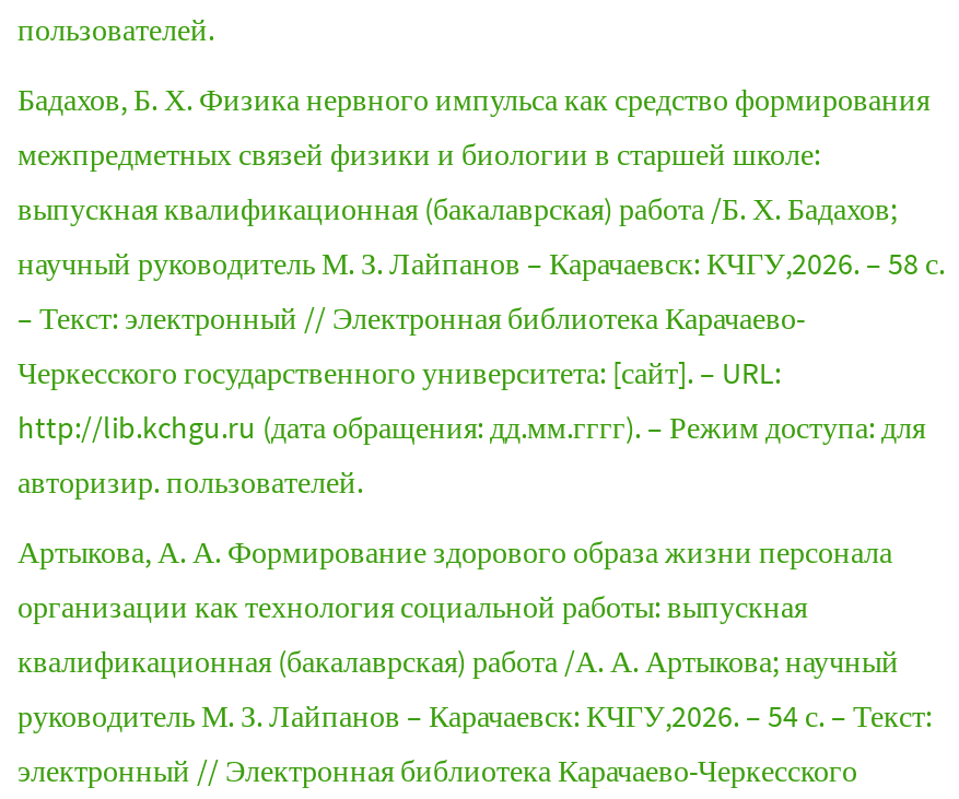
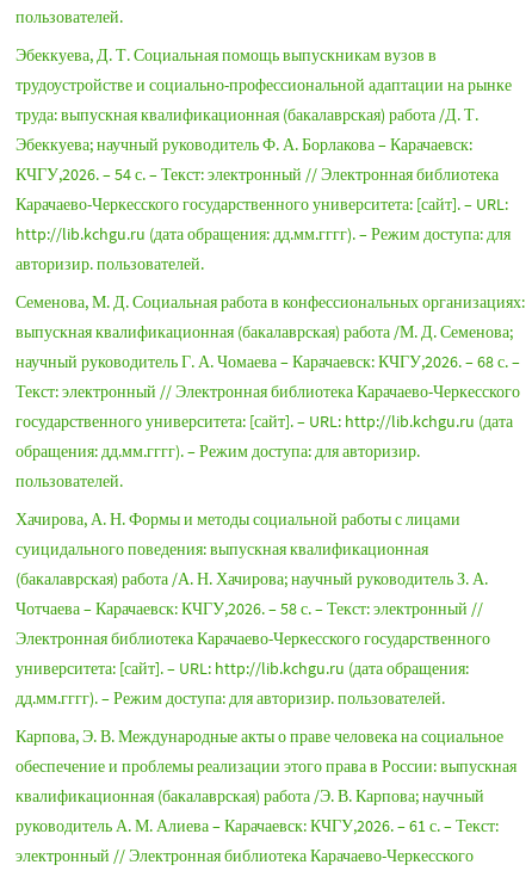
- Бадахов, Б. Х. Физика нервного импульса как средство формирования
- межпредметных связей физики и биологии в старшей школе:
- выпускная квалификационная (бакалаврская) работа /Б. Х. Бадахов;
- научный руководитель М. З. Лайпанов – Карачаевск: КЧГУ,2026. – 58 с.
- – Текст: электронный // Электронная библиотека Карачаево-
- Черкесского государственного университета: [сайт]. – URL:
+ Эбеккуева, Д. Т. Социальная помощь выпускникам вузов в
+ трудоустройстве и социально-профессиональной адаптации на рынке
+ труда: выпускная квалификационная (бакалаврская) работа /Д. Т.
+ Эбеккуева; научный руководитель Ф. А. Борлакова – Карачаевск:
+ КЧГУ,2026. – 54 с. – Текст: электронный // Электронная библиотека
+ Карачаево-Черкесского государственного университета: [сайт]. – URL:

- Артыкова, А. А. Формирование здорового образа жизни персонала
- организации как технология социальной работы: выпускная
- квалификационная (бакалаврская) работа /А. А. Артыкова; научный
- руководитель М. З. Лайпанов – Карачаевск: КЧГУ,2026. – 54 с. – Текст:
+ Семенова, М. Д. Социальная работа в конфессиональных организациях:
+ выпускная квалификационная (бакалаврская) работа /М. Д. Семенова;
+ научный руководитель Г. А. Чомаева – Карачаевск: КЧГУ,2026. – 68 с. –
+ Текст: электронный // Электронная библиотека Карачаево-Черкесского
+ государственного университета: [сайт]. – URL: http://lib.kchgu.ru (дата
+ обращения: дд.мм.гггг). – Режим доступа: для авторизир.
+ пользователей.
+ Хачирова, А. Н. Формы и методы социальной работы с лицами
+ суицидального поведения: выпускная квалификационная
+ (бакалаврская) работа /А. Н. Хачирова; научный руководитель З. А.
+ Чотчаева – Карачаевск: КЧГУ,2026. – 58 с. – Текст: электронный //
+ Электронная библиотека Карачаево-Черкесского государственного
+ университета: [сайт]. – URL: http://lib.kchgu.ru (дата обращения:
+ дд.мм.гггг). – Режим доступа: для авторизир. пользователей.
+ Карпова, Э. В. Международные акты о праве человека на социальное
+ обеспечение и проблемы реализации этого права в России: выпускная
+ квалификационная (бакалаврская) работа /Э. В. Карпова; научный
+ руководитель А. М. Алиева – Карачаевск: КЧГУ,2026. – 61 с. – Текст:
